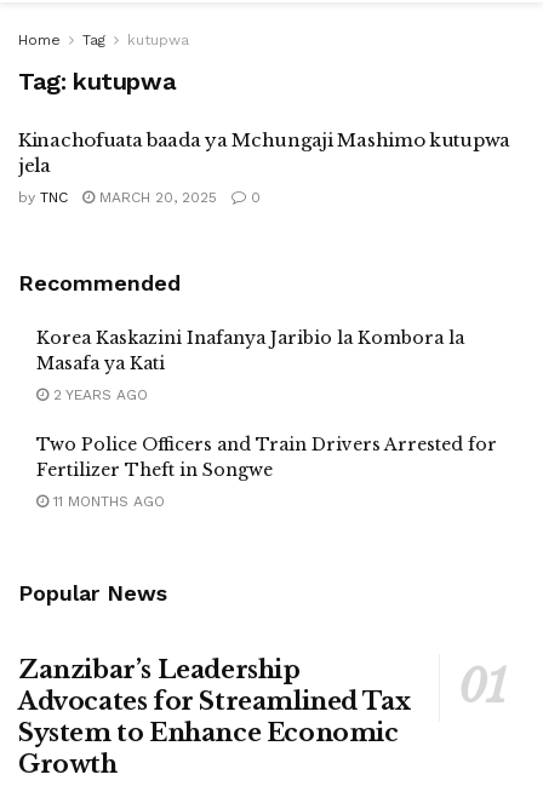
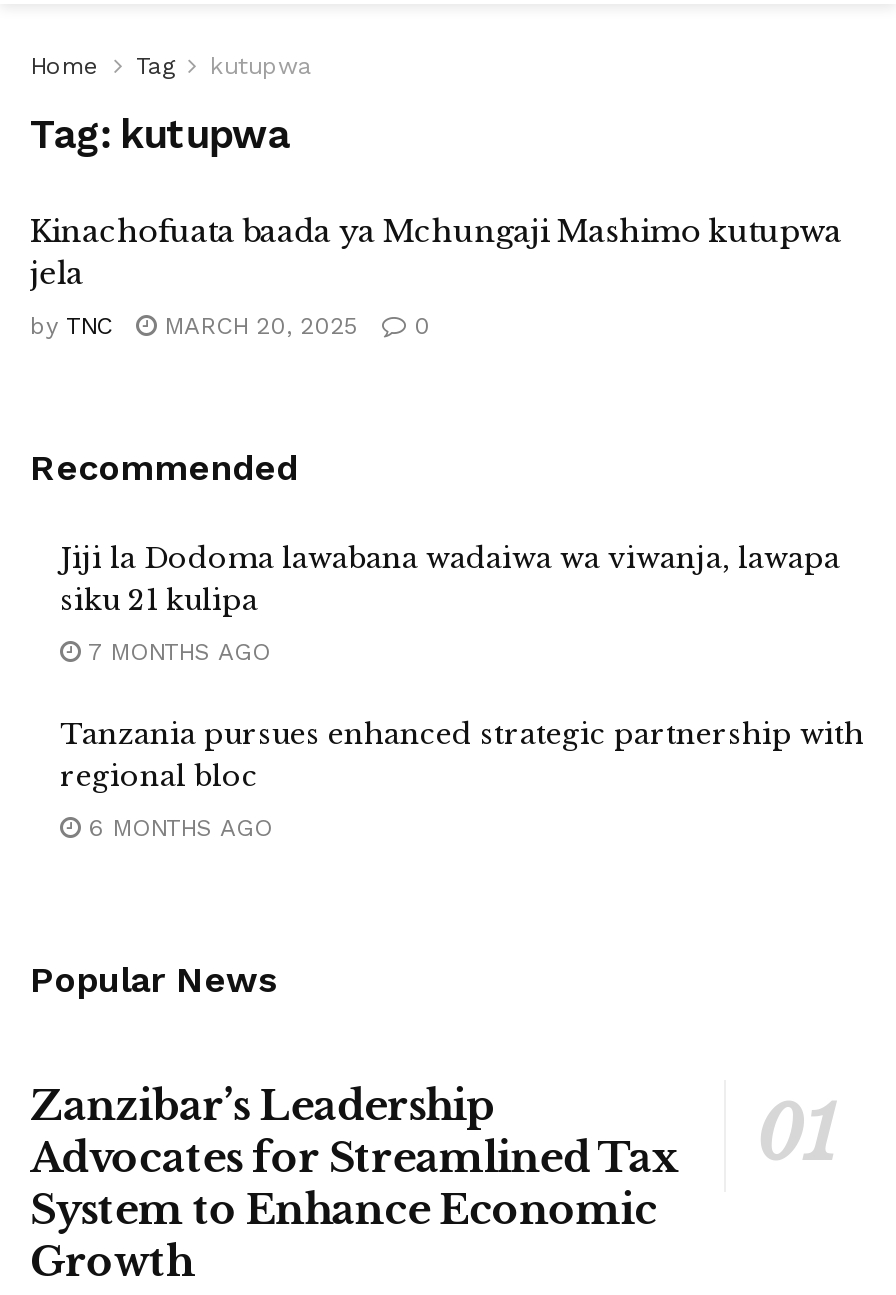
- Korea Kaskazini Inafanya Jaribio la Kombora la
- Masafa ya Kati
+ Jiji la Dodoma lawabana wadaiwa wa viwanja, lawapa
+ siku 21 kulipa

- 2 YEARS AGO
+ 7 MONTHS AGO

- Two Police Officers and Train Drivers Arrested for
- Fertilizer Theft in Songwe
+ Tanzania pursues enhanced strategic partnership with
+ regional bloc

- 11 MONTHS AGO
+ 6 MONTHS AGO
